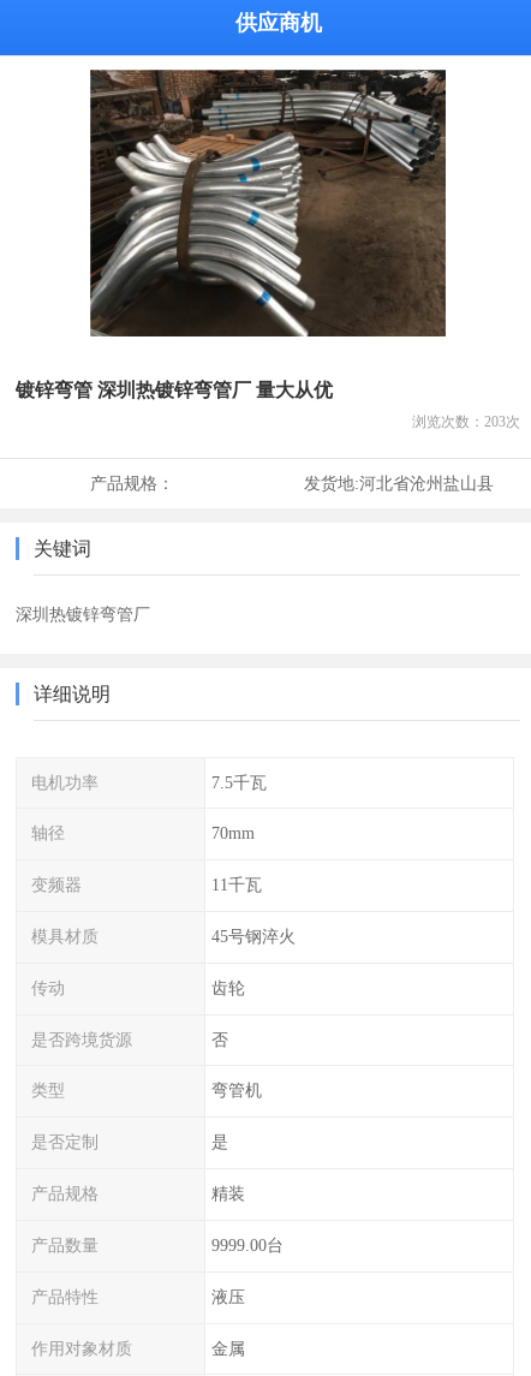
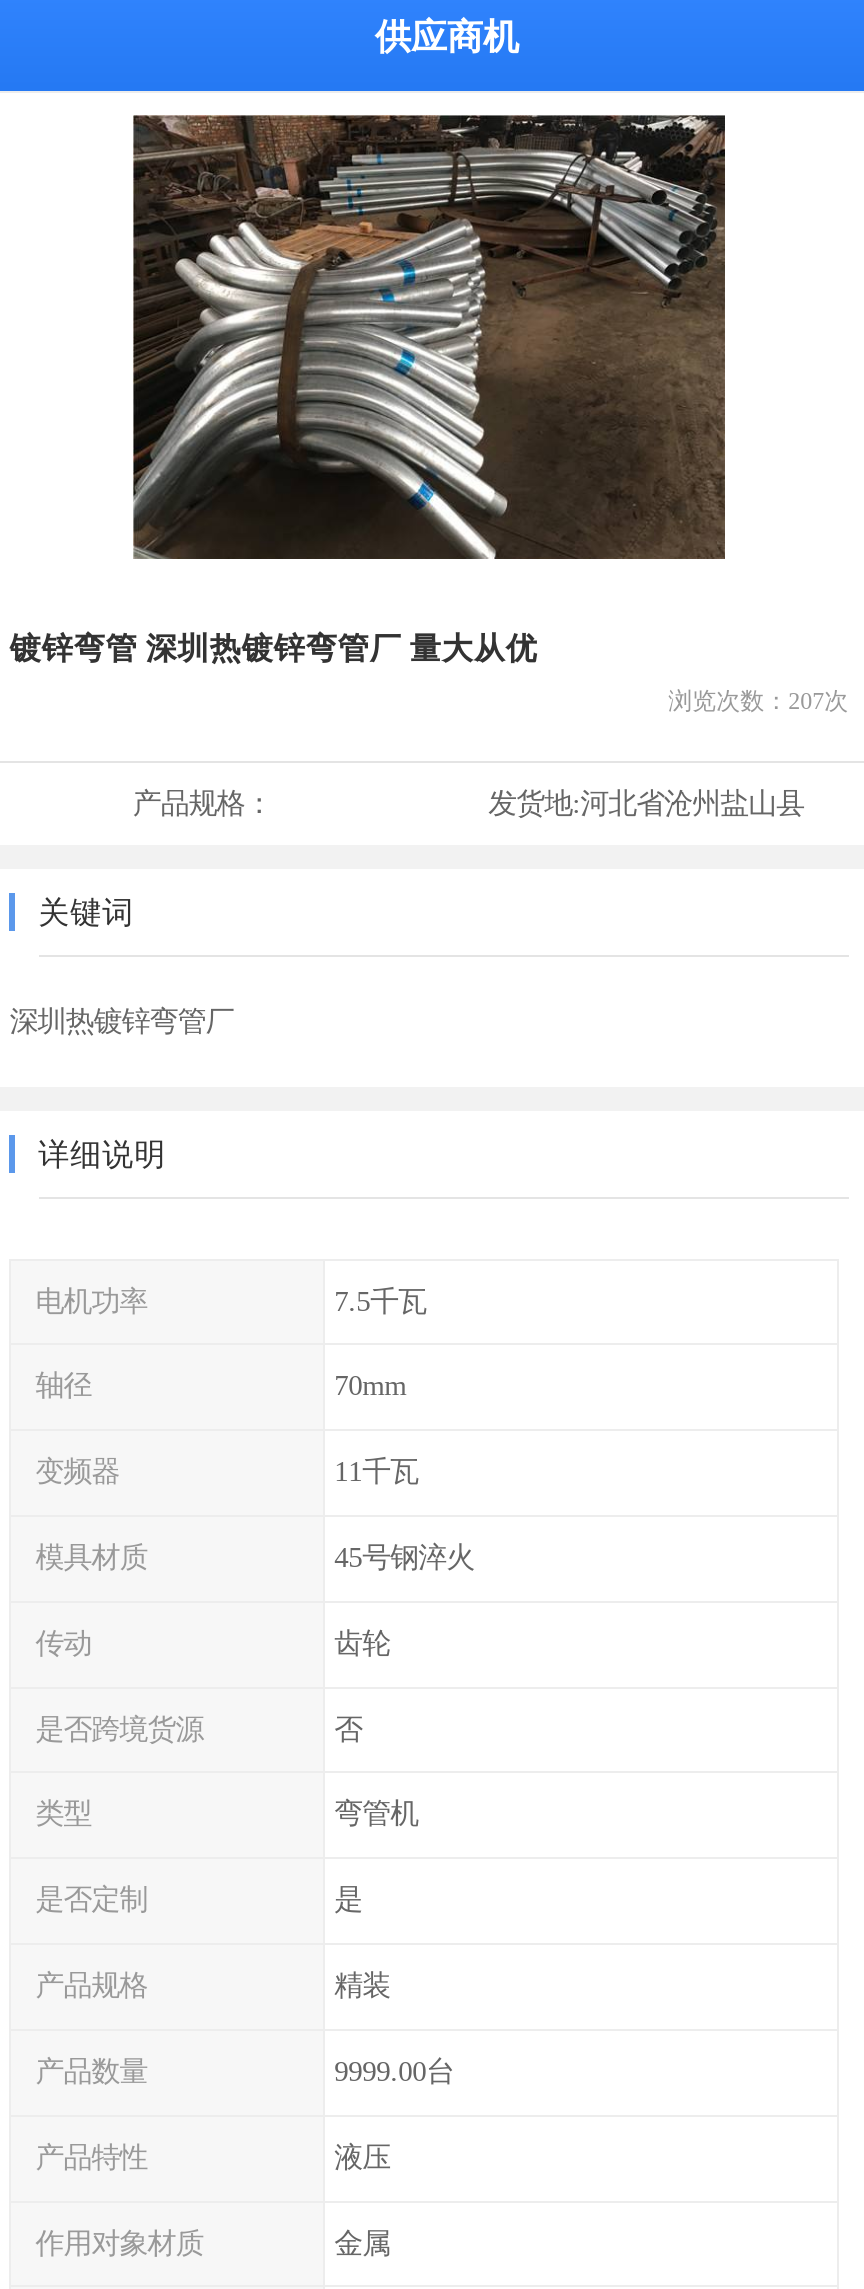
- 浏览次数：203次
+ 浏览次数：207次
